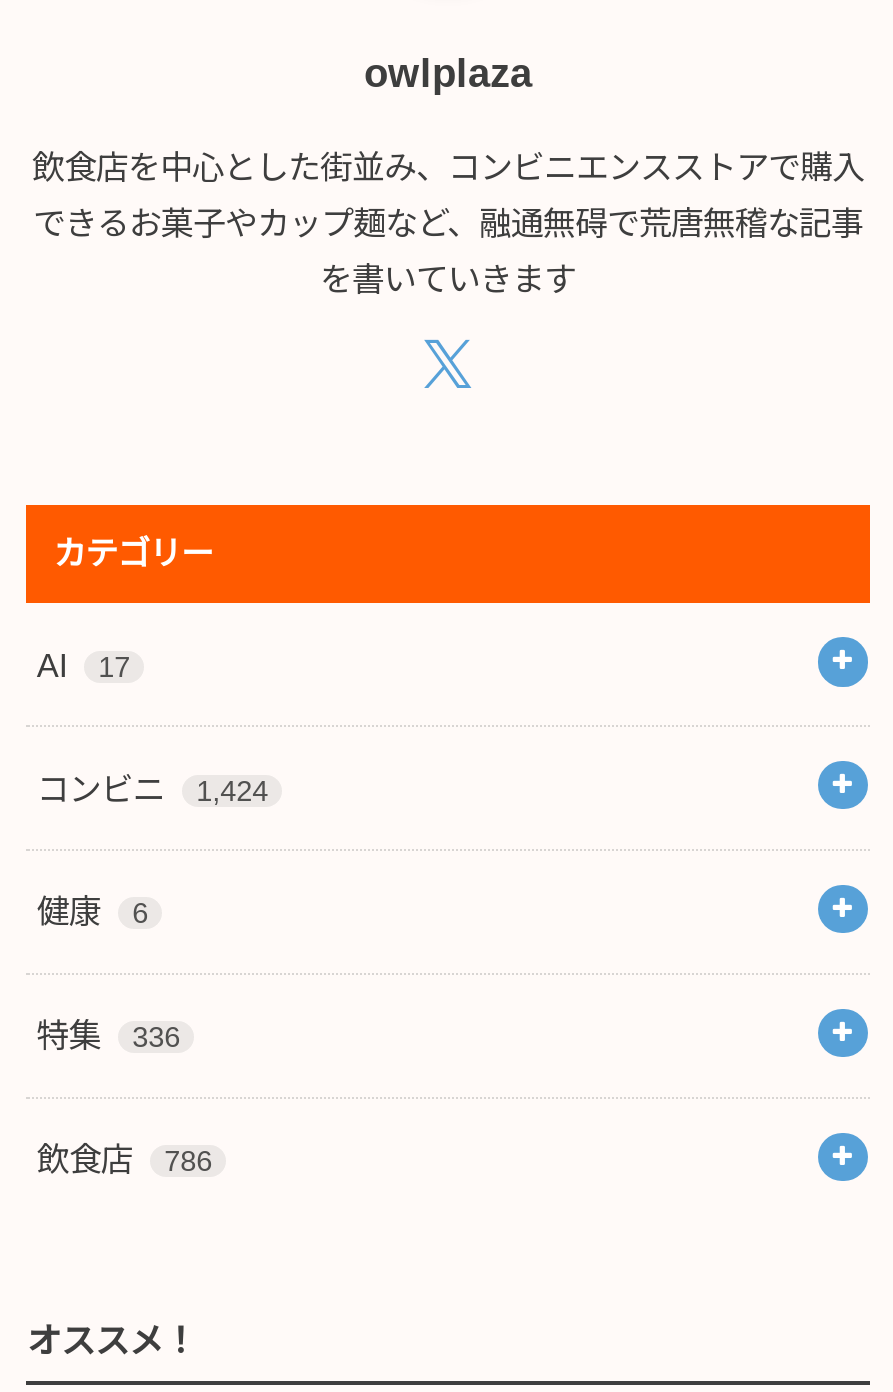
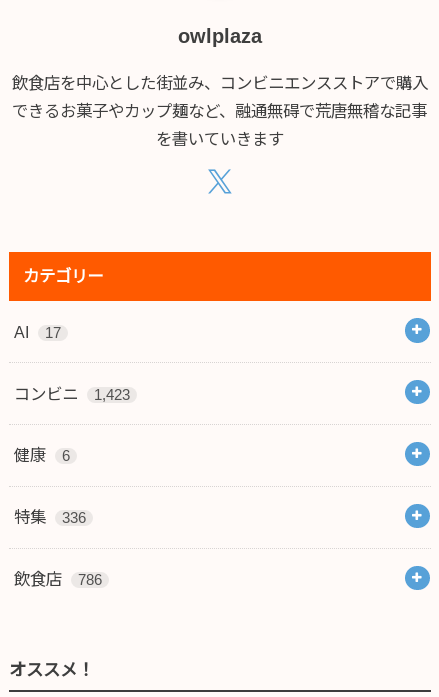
- コンビニ 1,424
+ コンビニ 1,423
